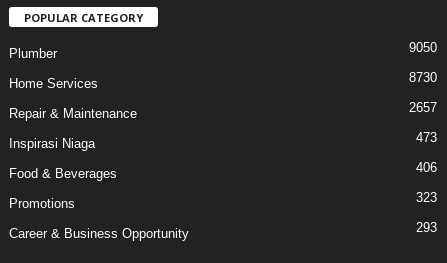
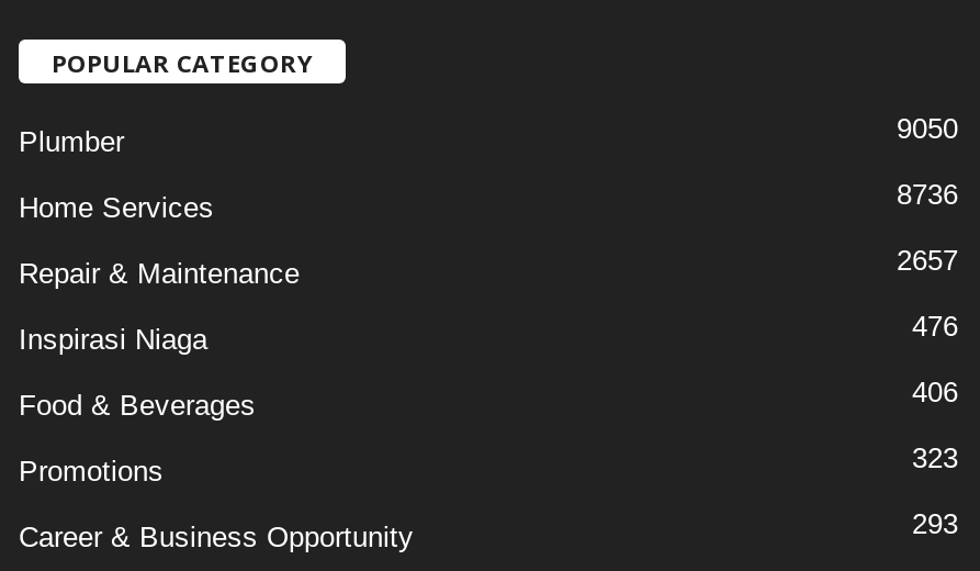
- 8730
+ 8736

- 473
+ 476
